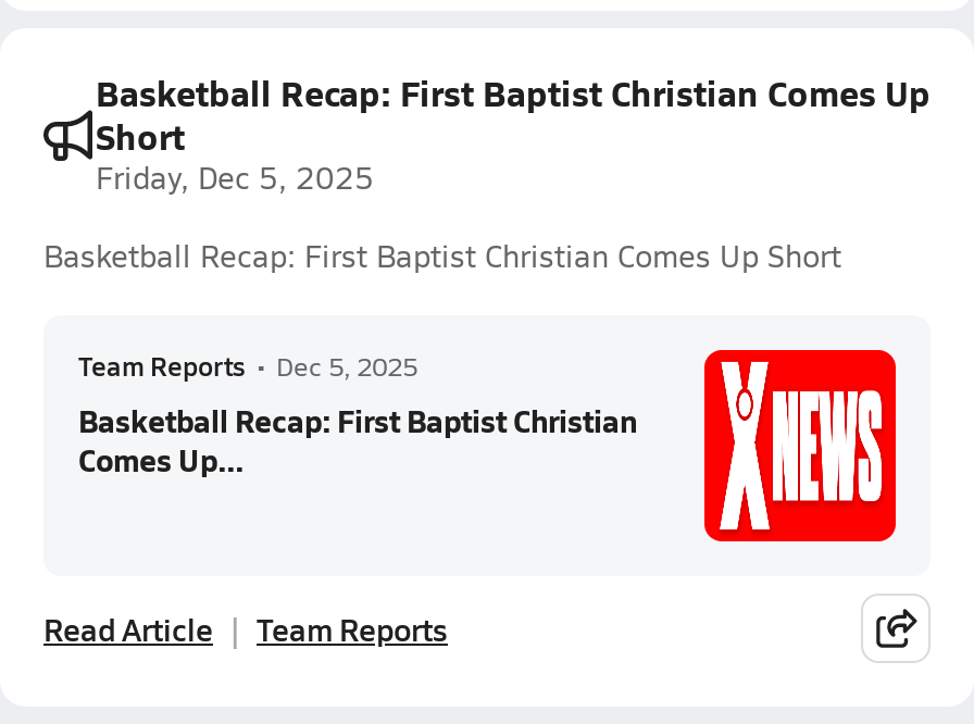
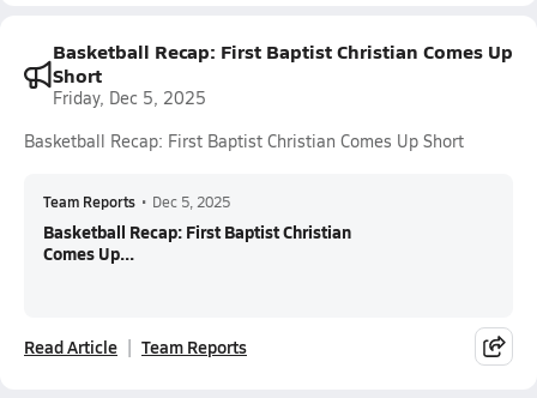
- [image]
